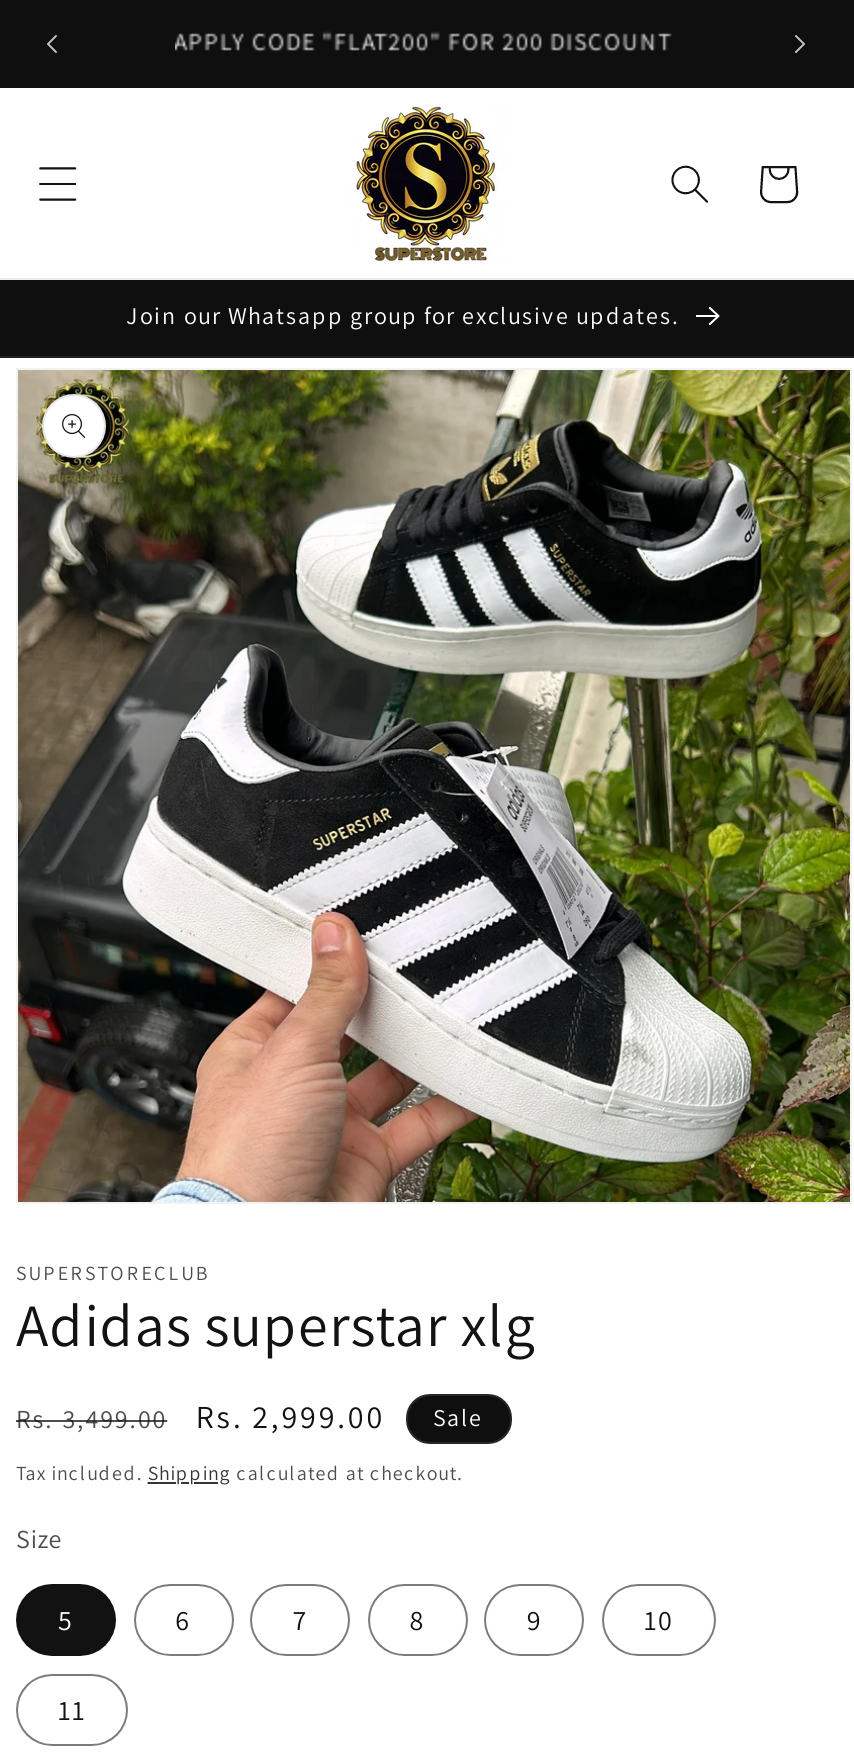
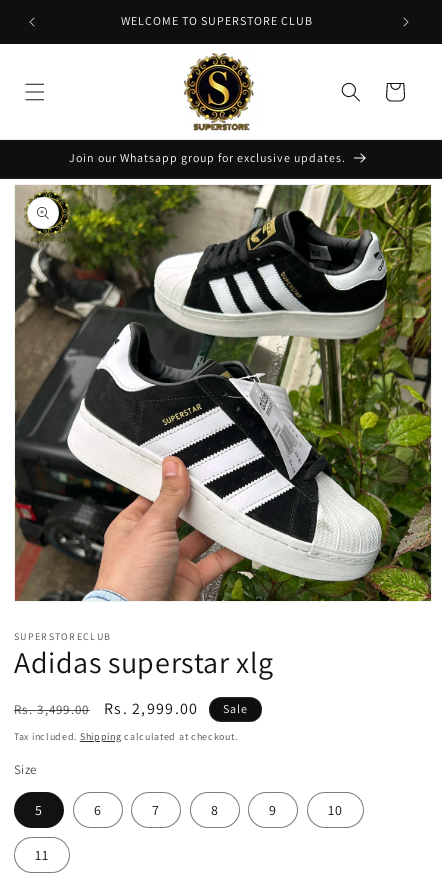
- APPLY CODE "FLAT200" FOR 200 DISCOUNT
+ WELCOME TO SUPERSTORE CLUB
